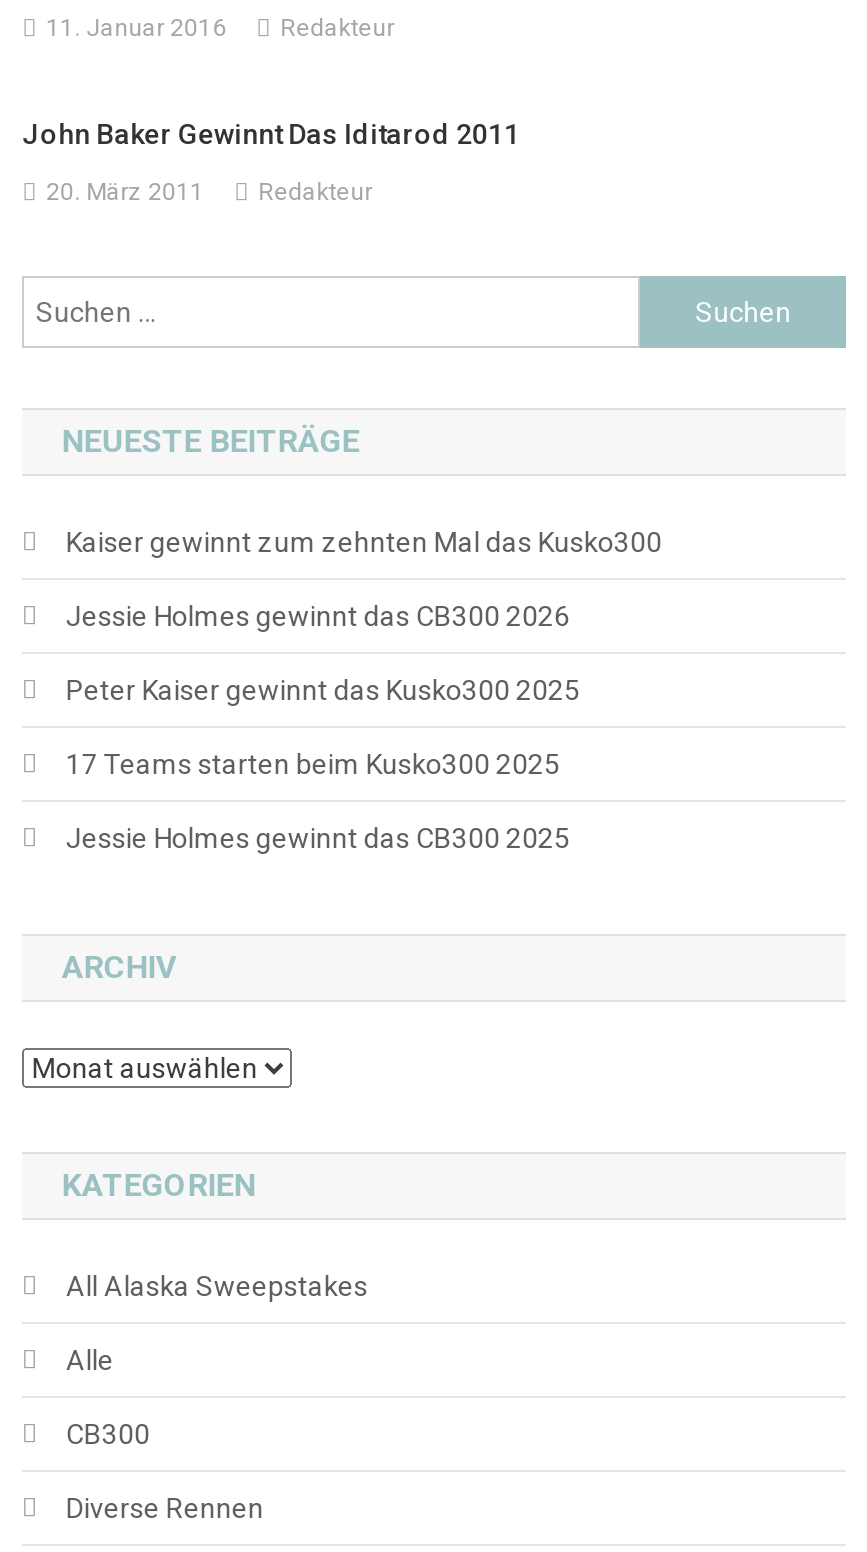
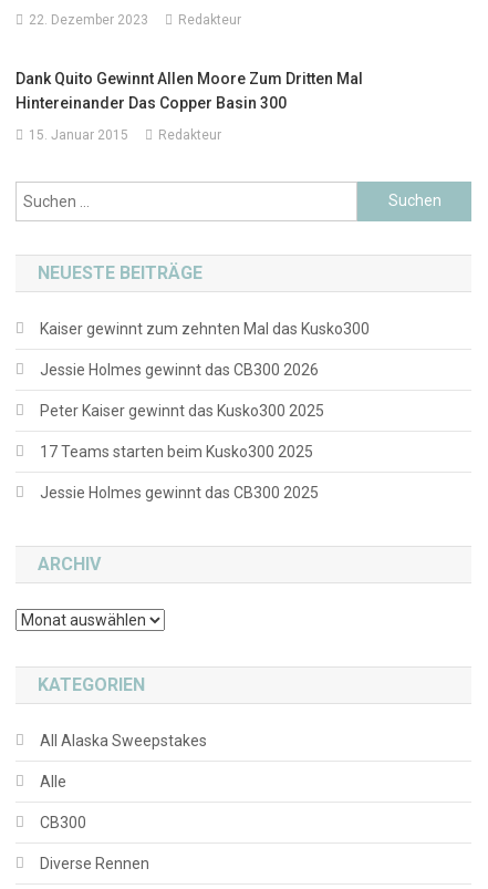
- 11. Januar 2016 Redakteur
+ 22. Dezember 2023 Redakteur

- John Baker Gewinnt Das Iditarod 2011
+ Dank Quito Gewinnt Allen Moore Zum Dritten Mal
+ Hintereinander Das Copper Basin 300

- 20. März 2011 Redakteur
+ 15. Januar 2015 Redakteur
